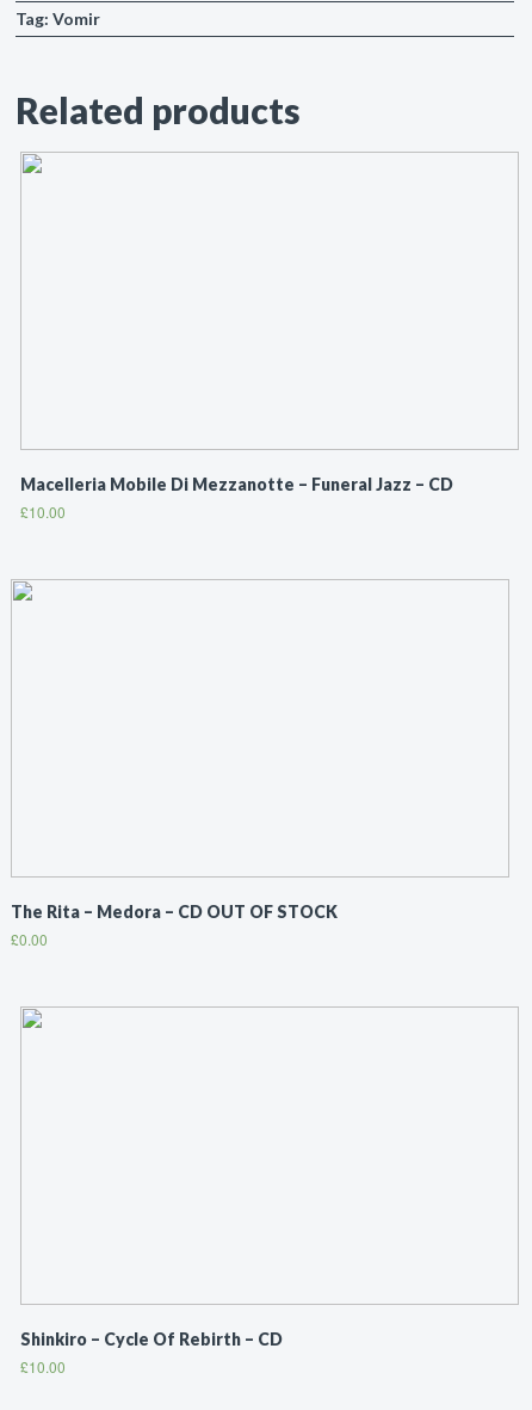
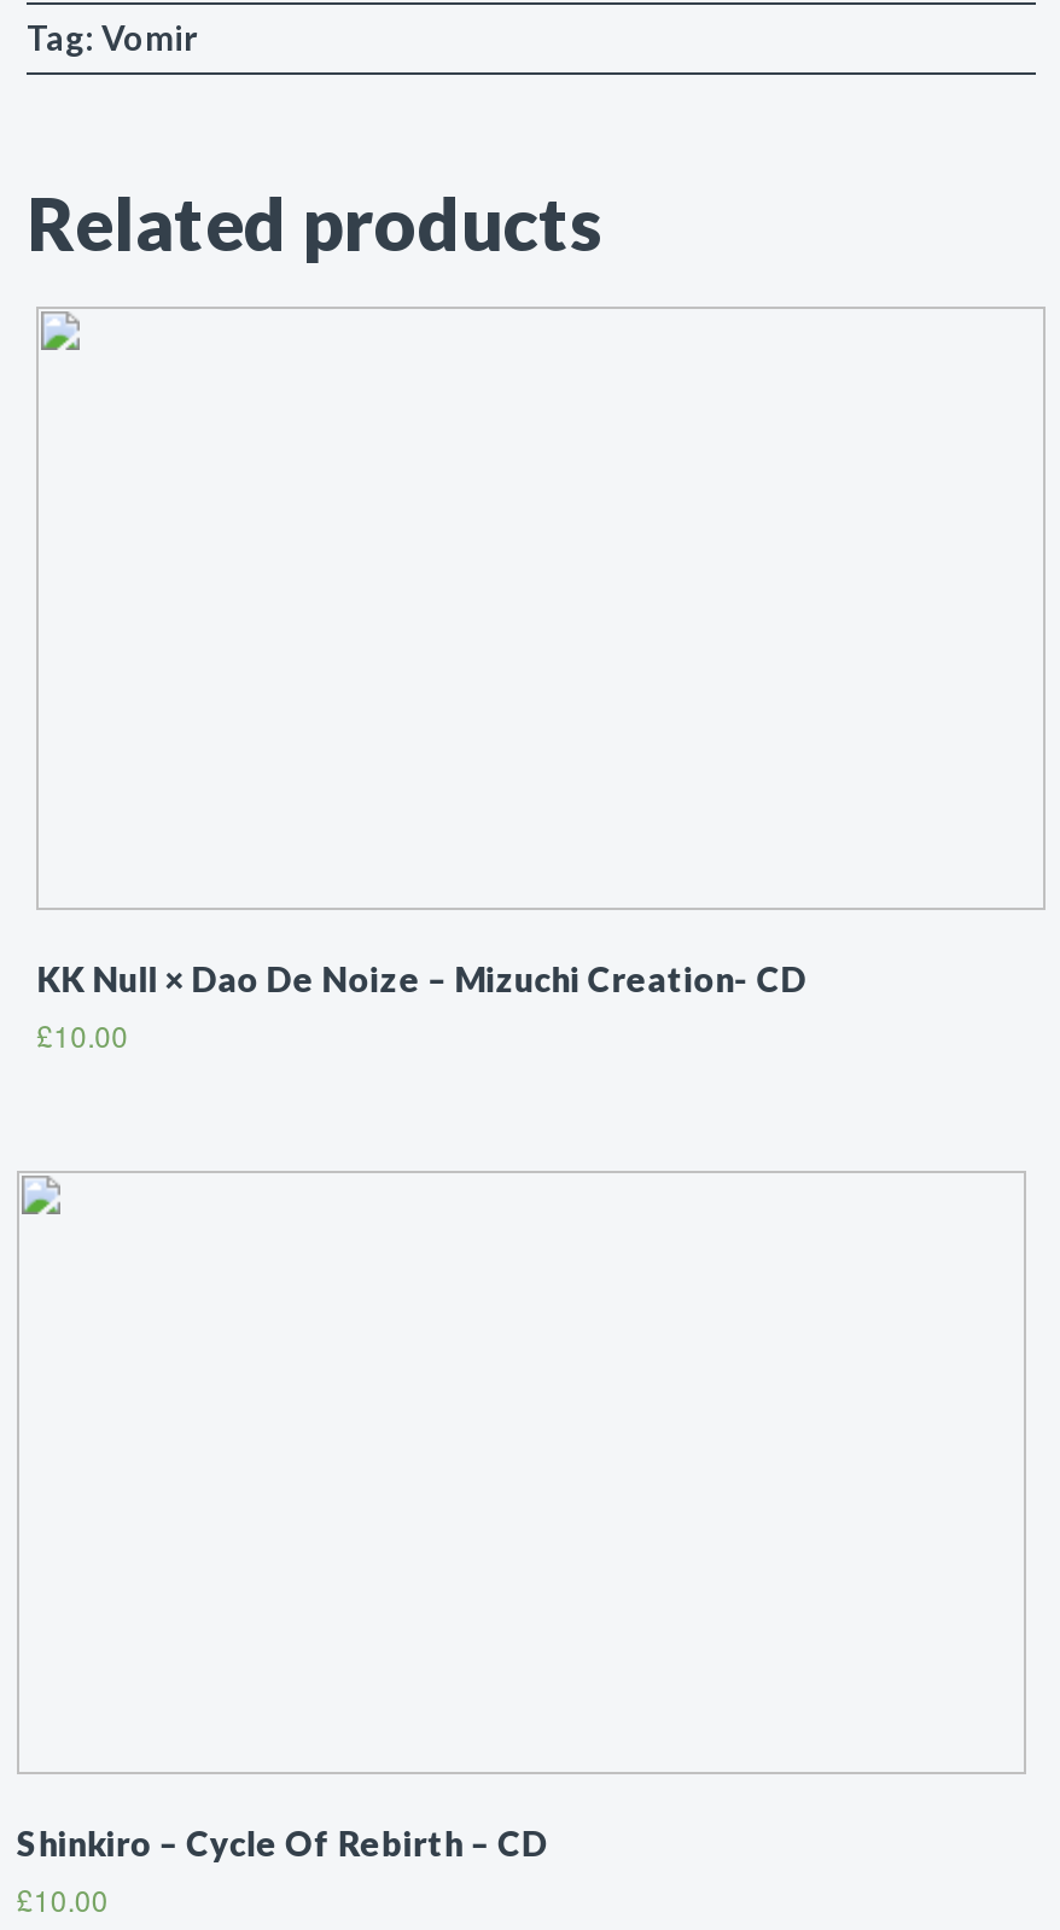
- Macelleria Mobile Di Mezzanotte – Funeral Jazz – CD
+ KK Null × Dao De Noize – Mizuchi Creation- CD

- The Rita – Medora – CD OUT OF STOCK
- £0.00
